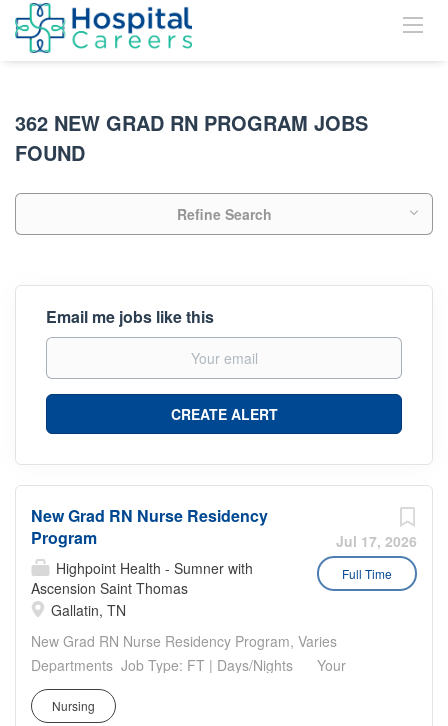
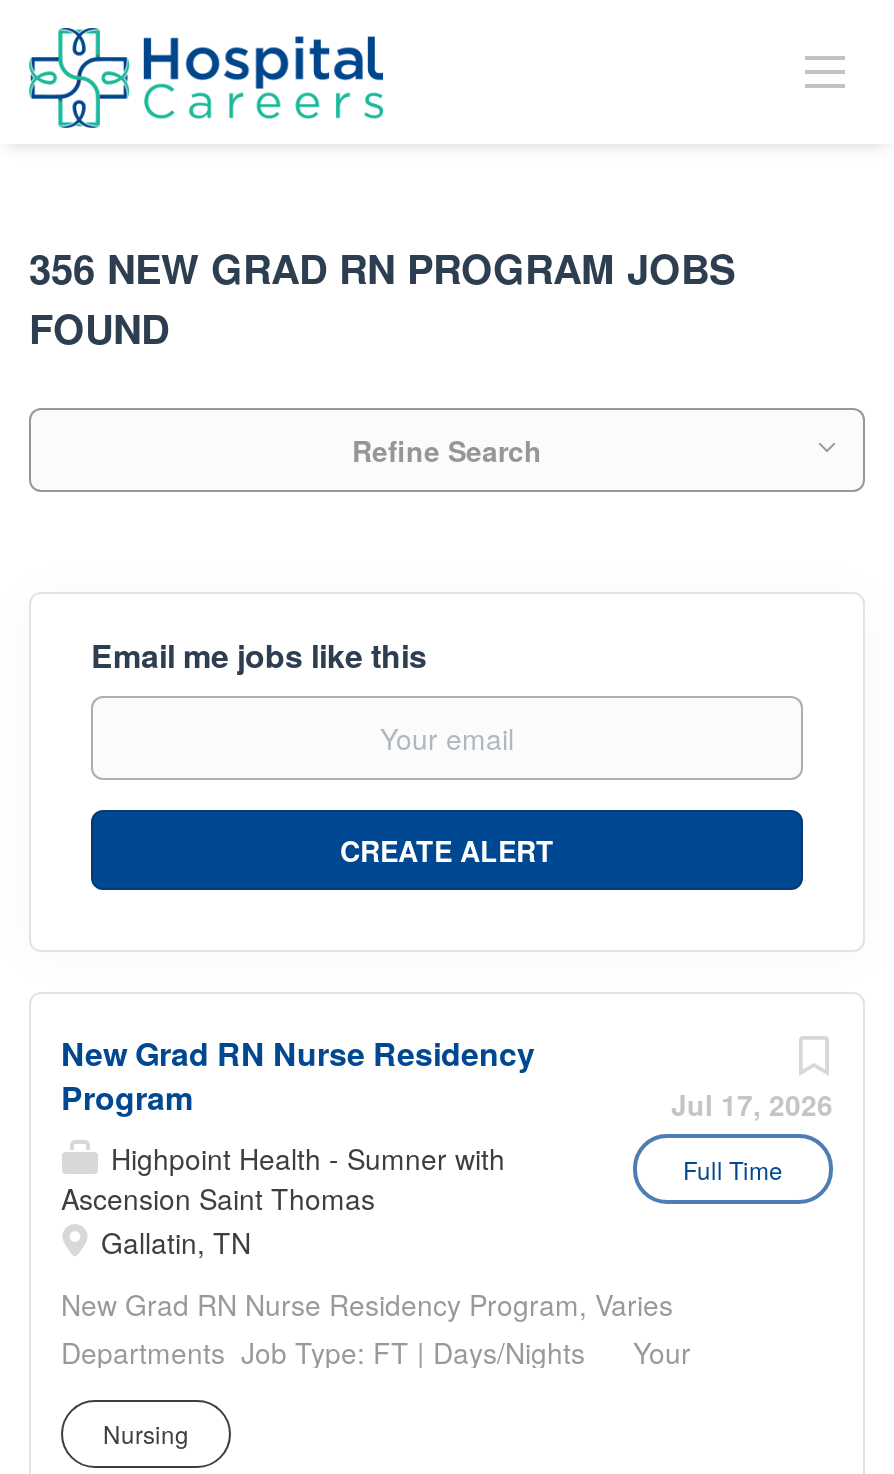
- 362 NEW GRAD RN PROGRAM JOBS
+ 356 NEW GRAD RN PROGRAM JOBS
